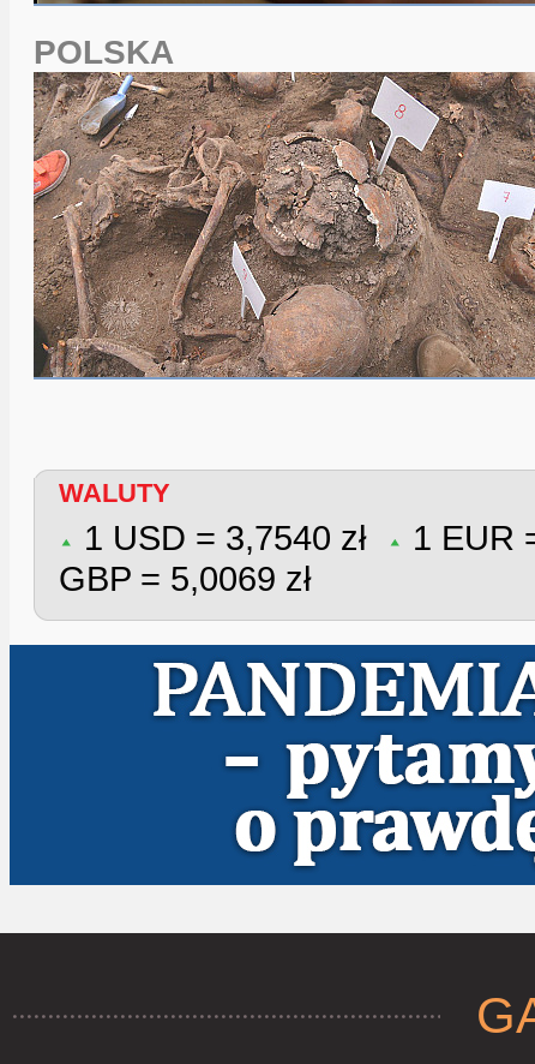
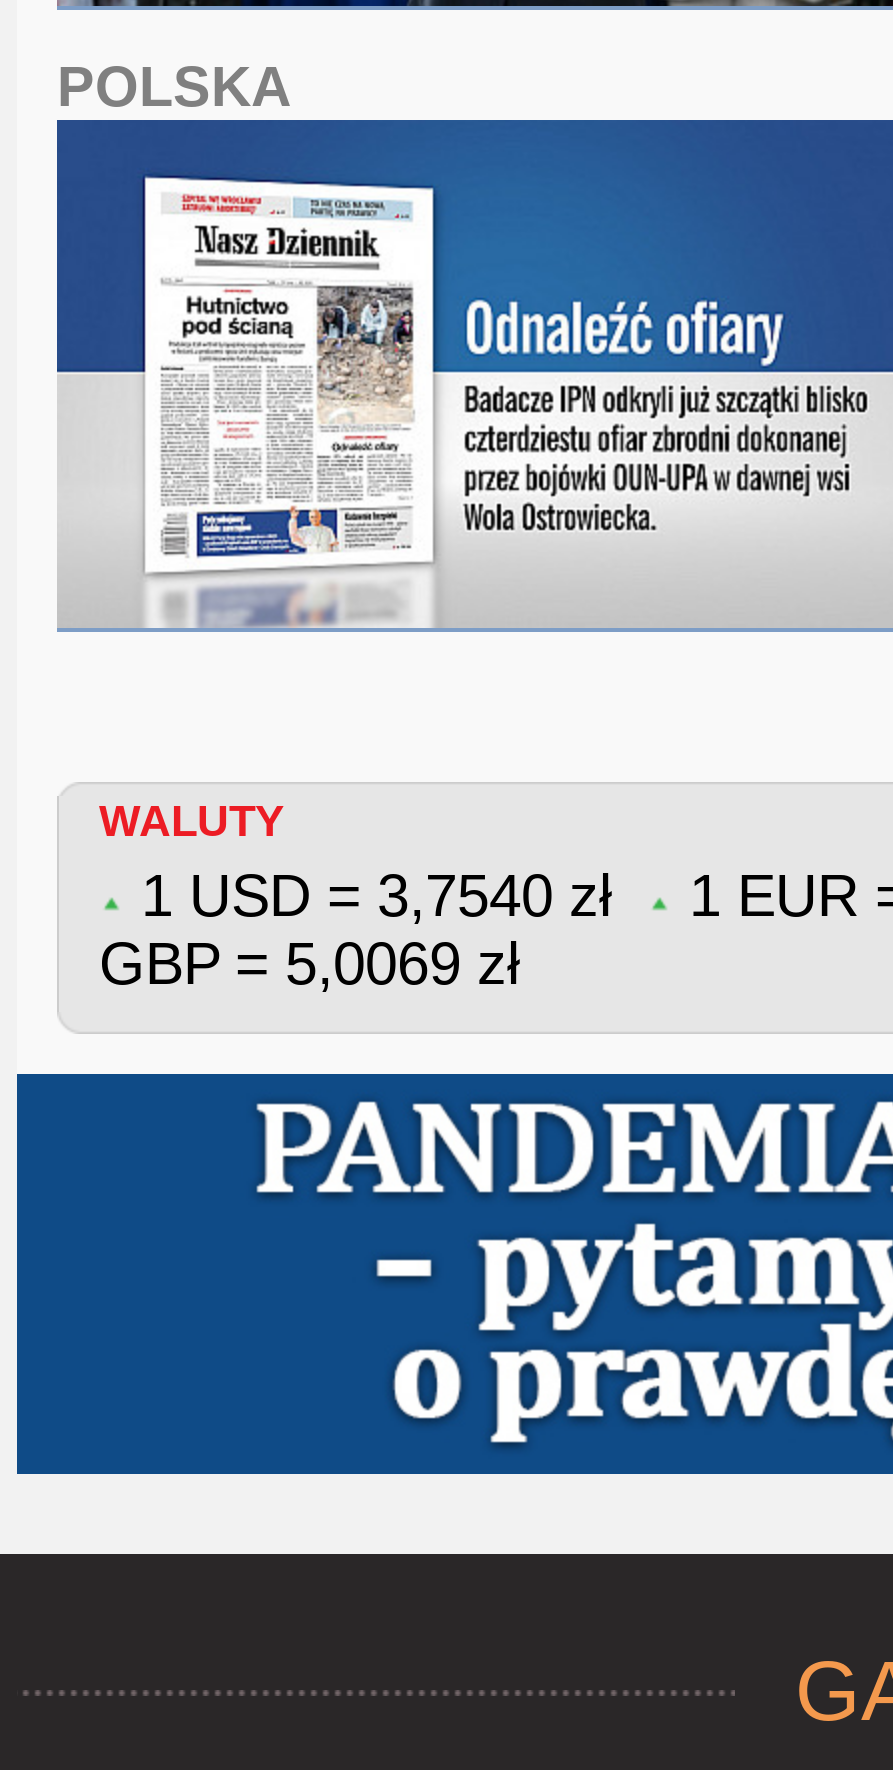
- [image]
+ [image]
